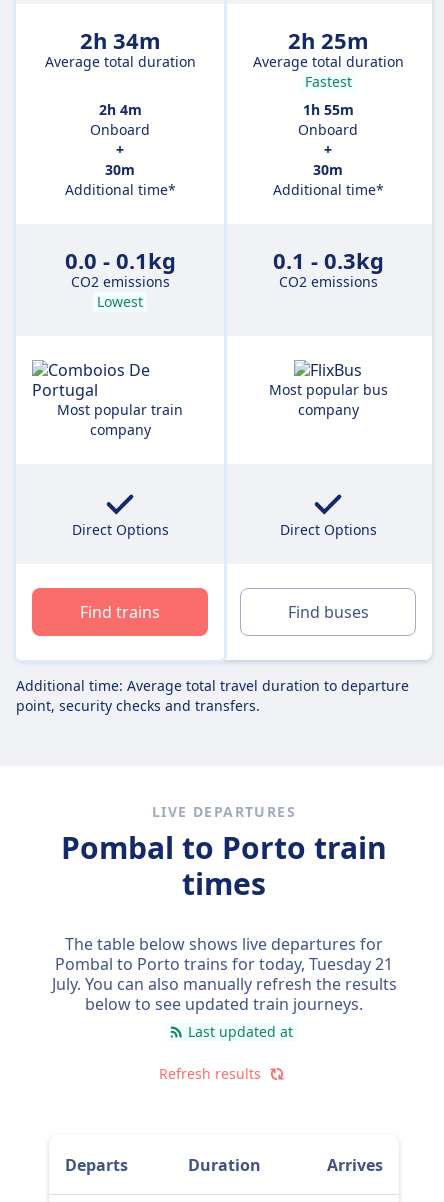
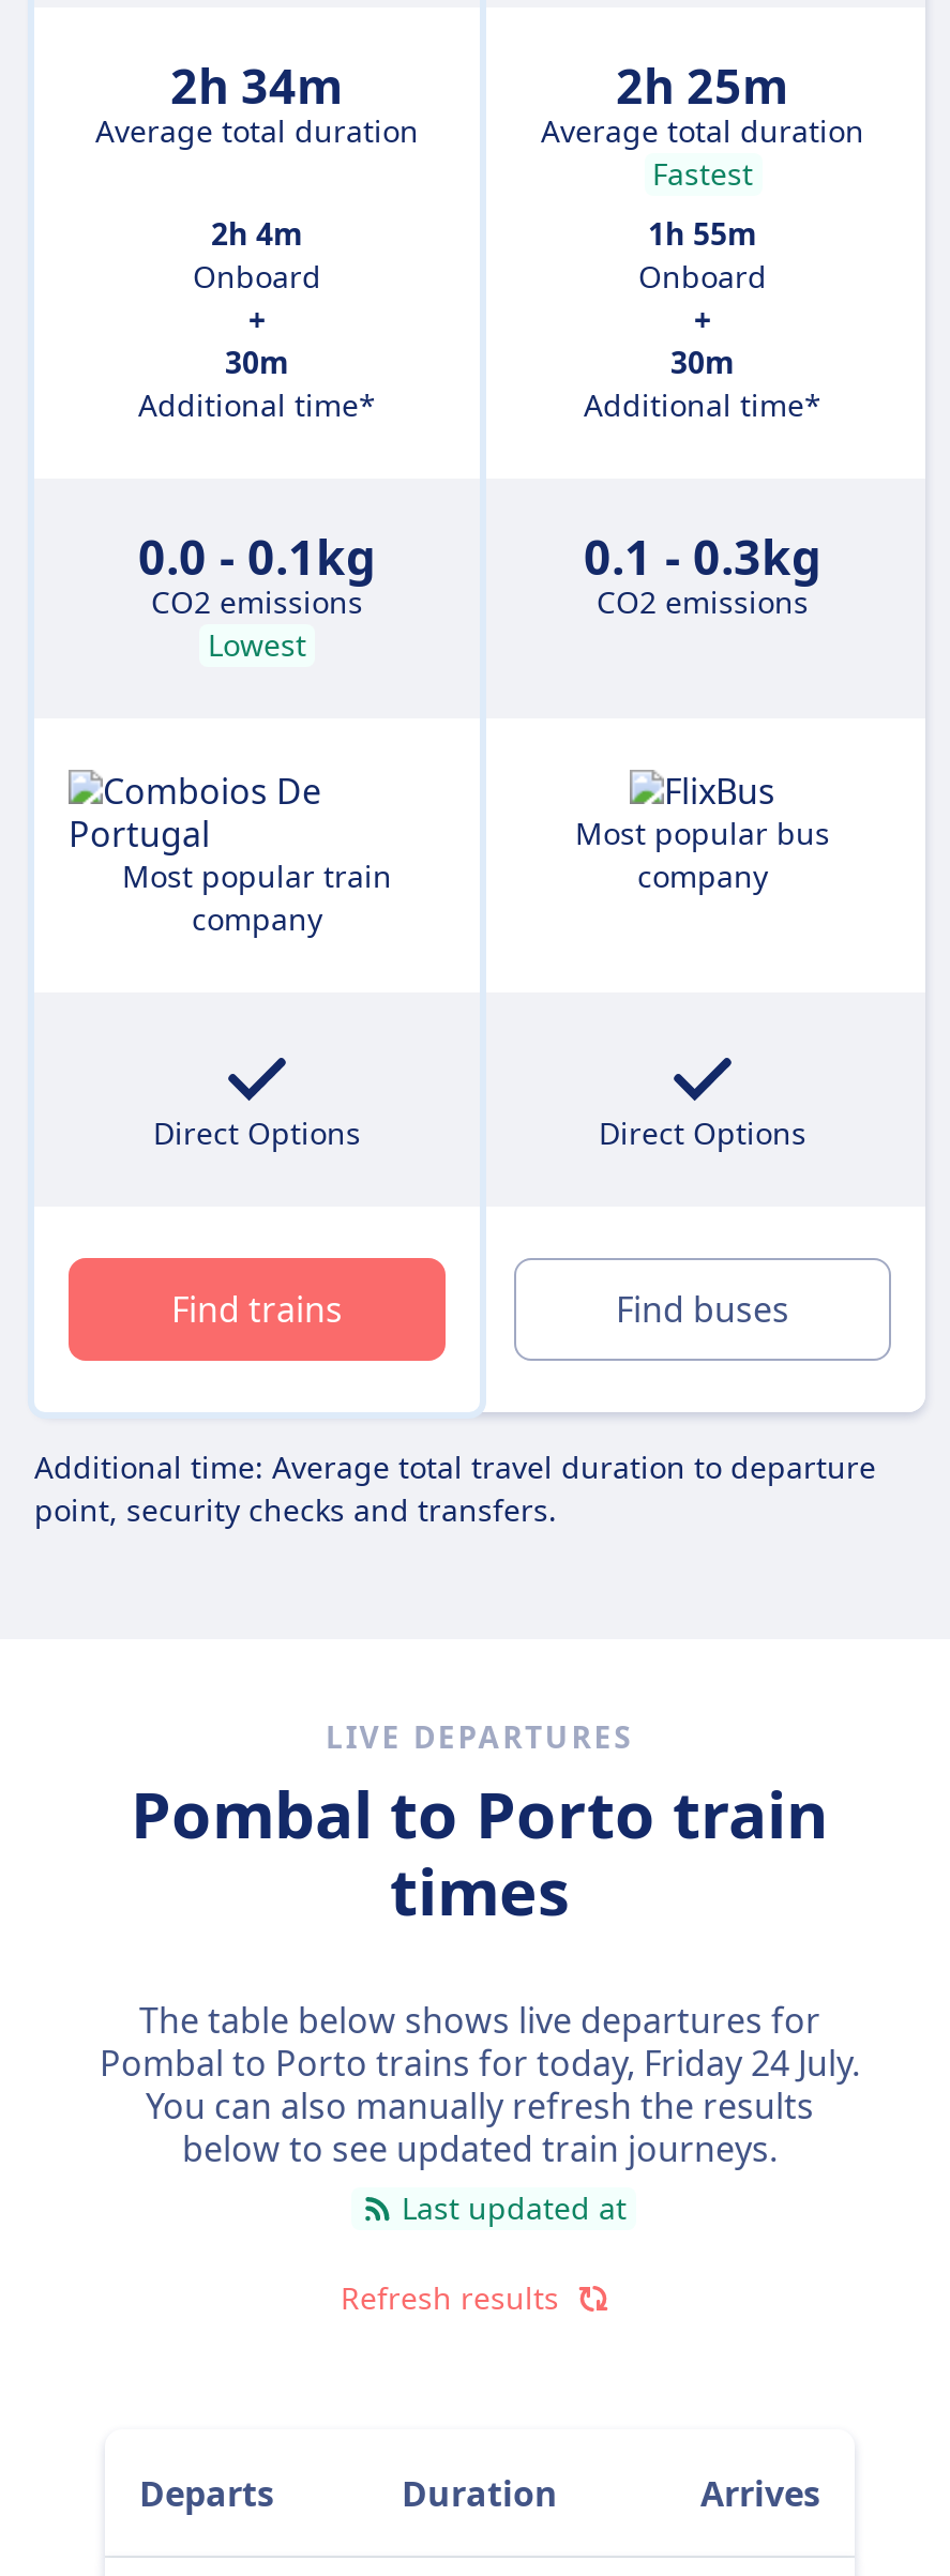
- Pombal to Porto trains for today, Tuesday 21
- July. You can also manually refresh the results
+ Pombal to Porto trains for today, Friday 24 July.
+ You can also manually refresh the results
